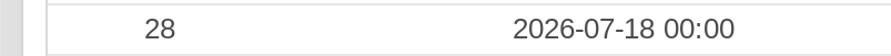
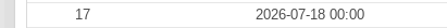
- 28
+ 17
